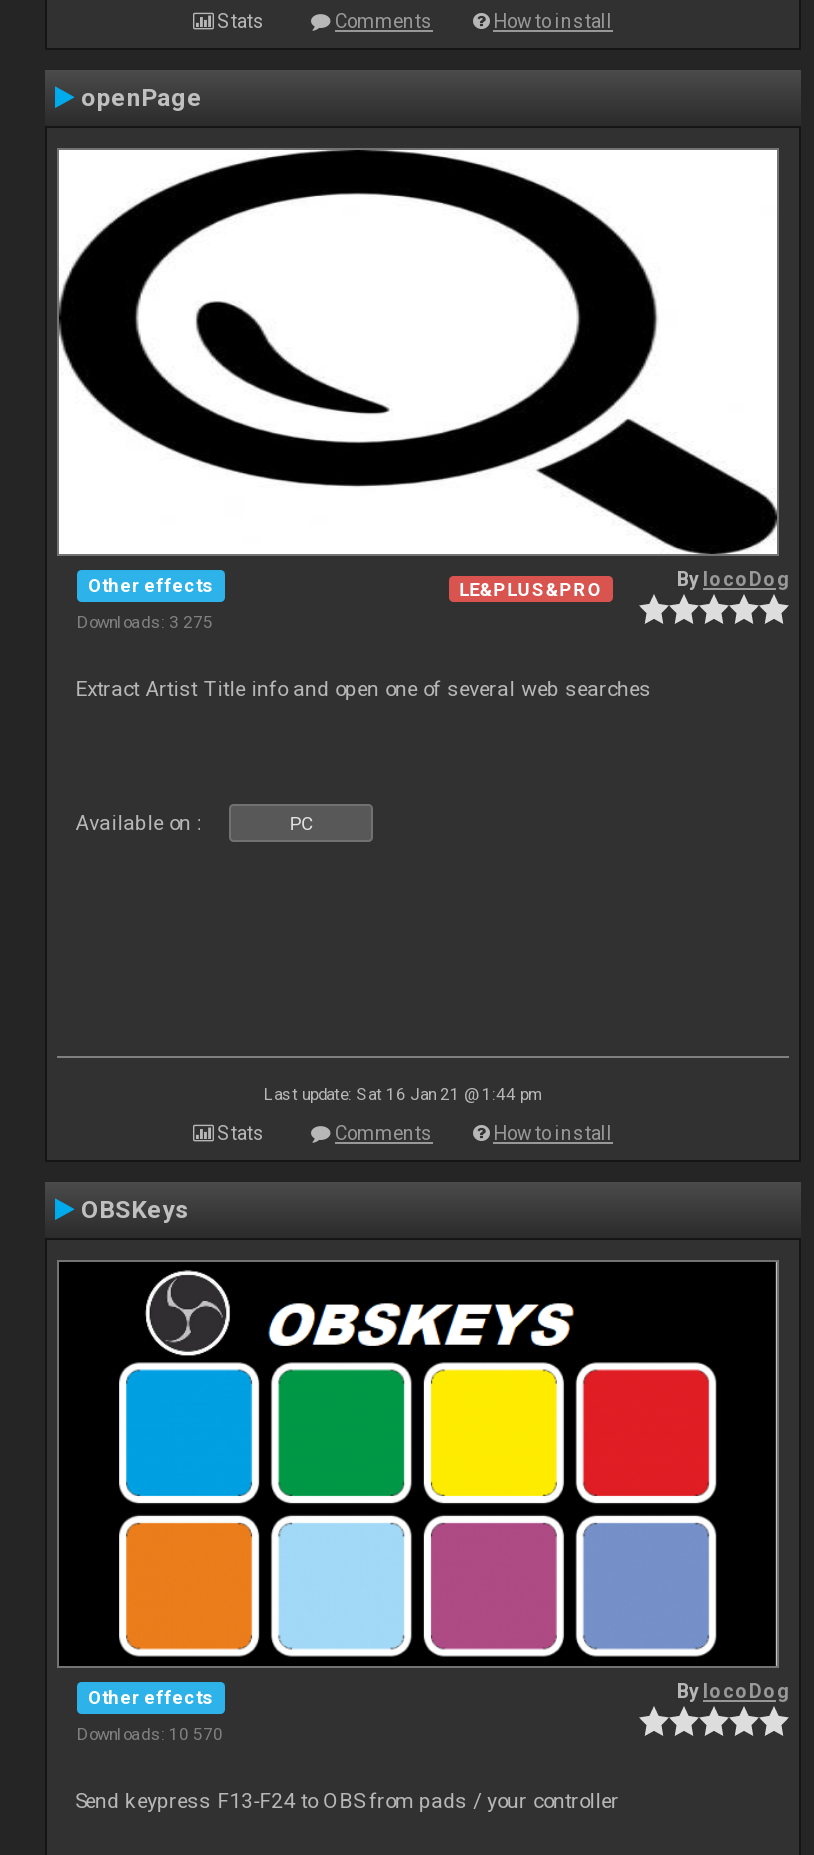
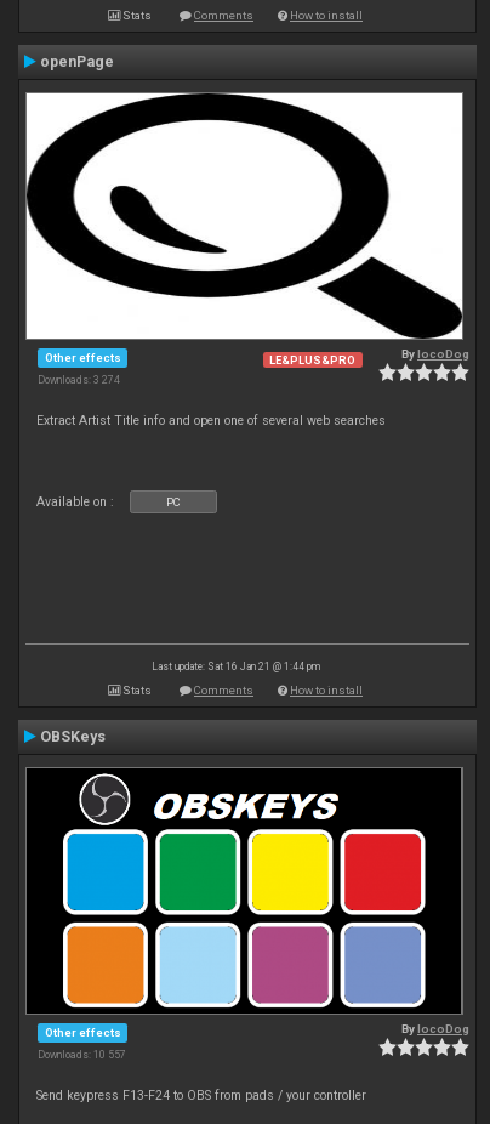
- Downloads: 3 275
+ Downloads: 3 274

- Downloads: 10 570
+ Downloads: 10 557
